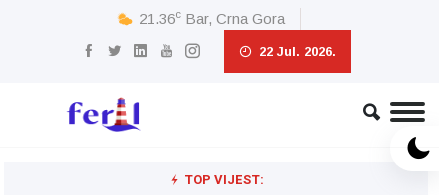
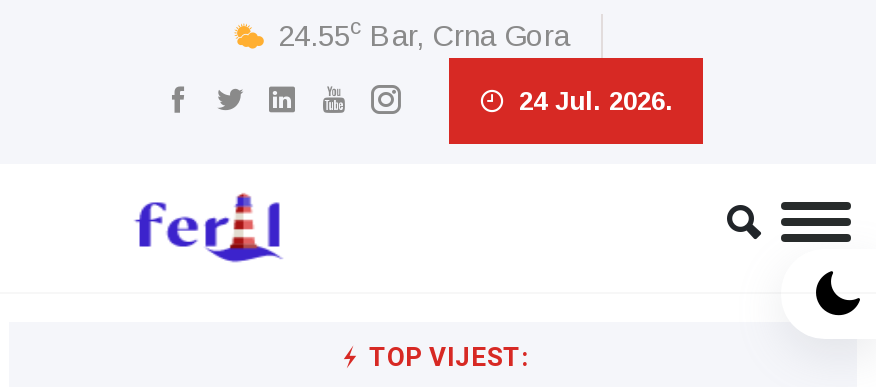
- 21.36c Bar, Crna Gora
+ 24.55c Bar, Crna Gora

- 22 Jul. 2026.
+ 24 Jul. 2026.
